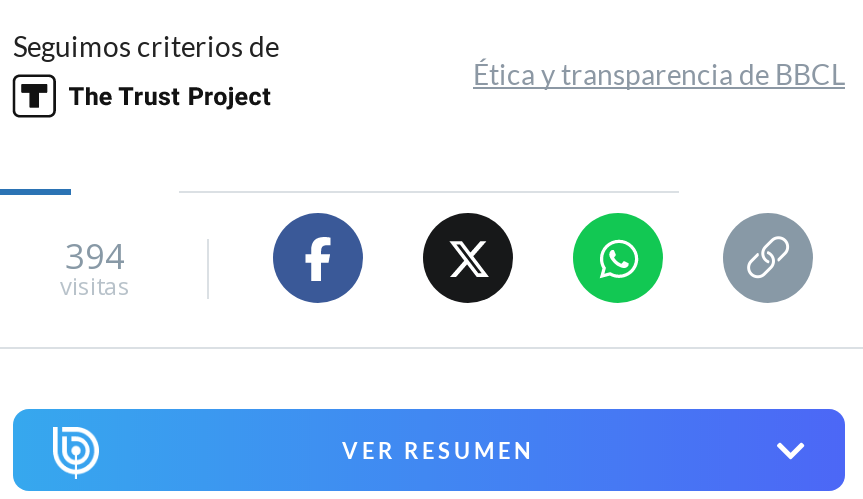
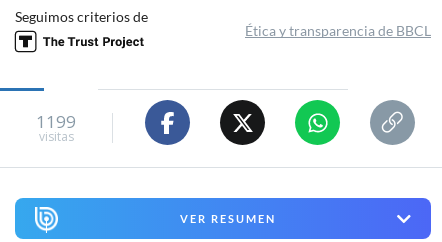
- 394
+ 1199
